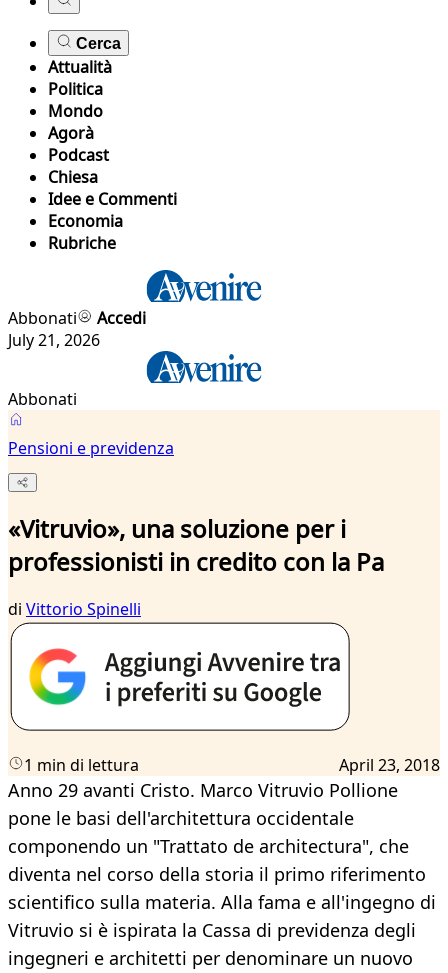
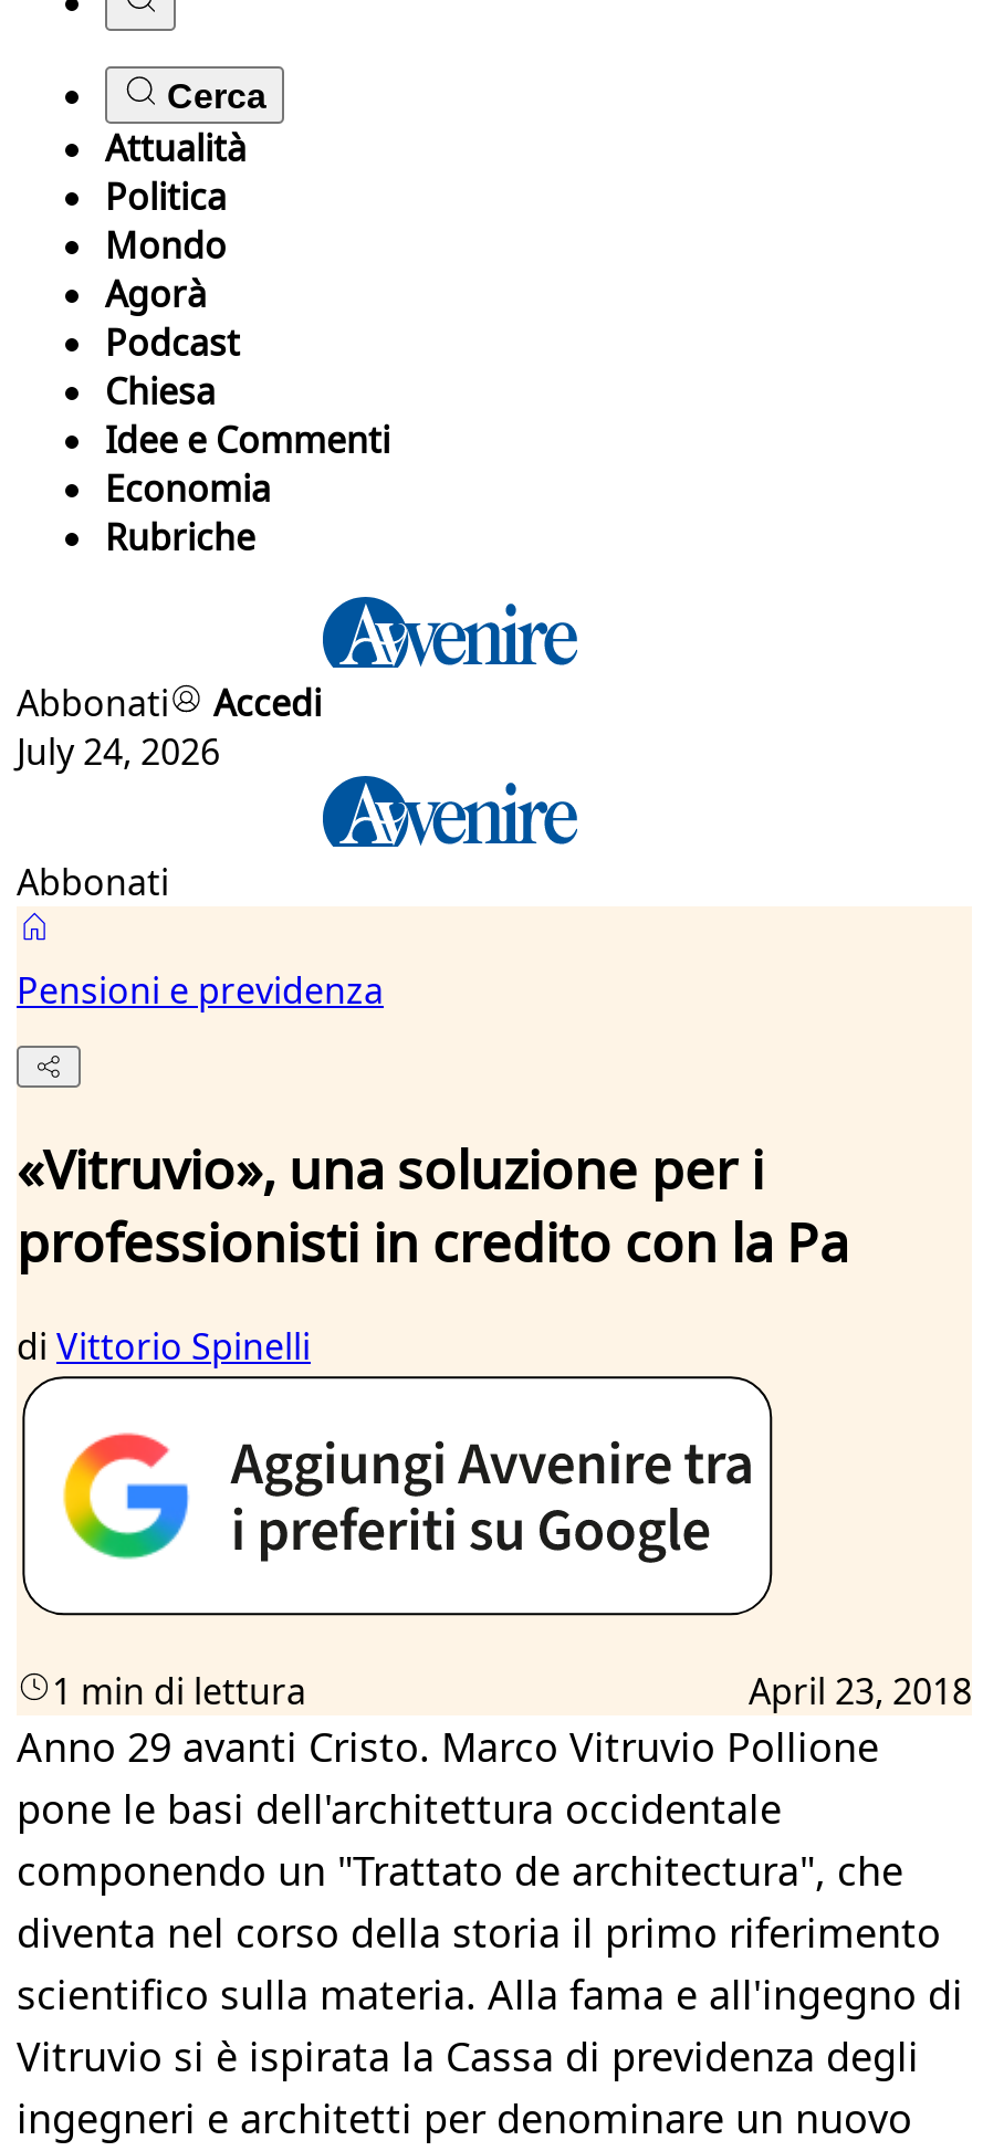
- July 21, 2026
+ July 24, 2026
